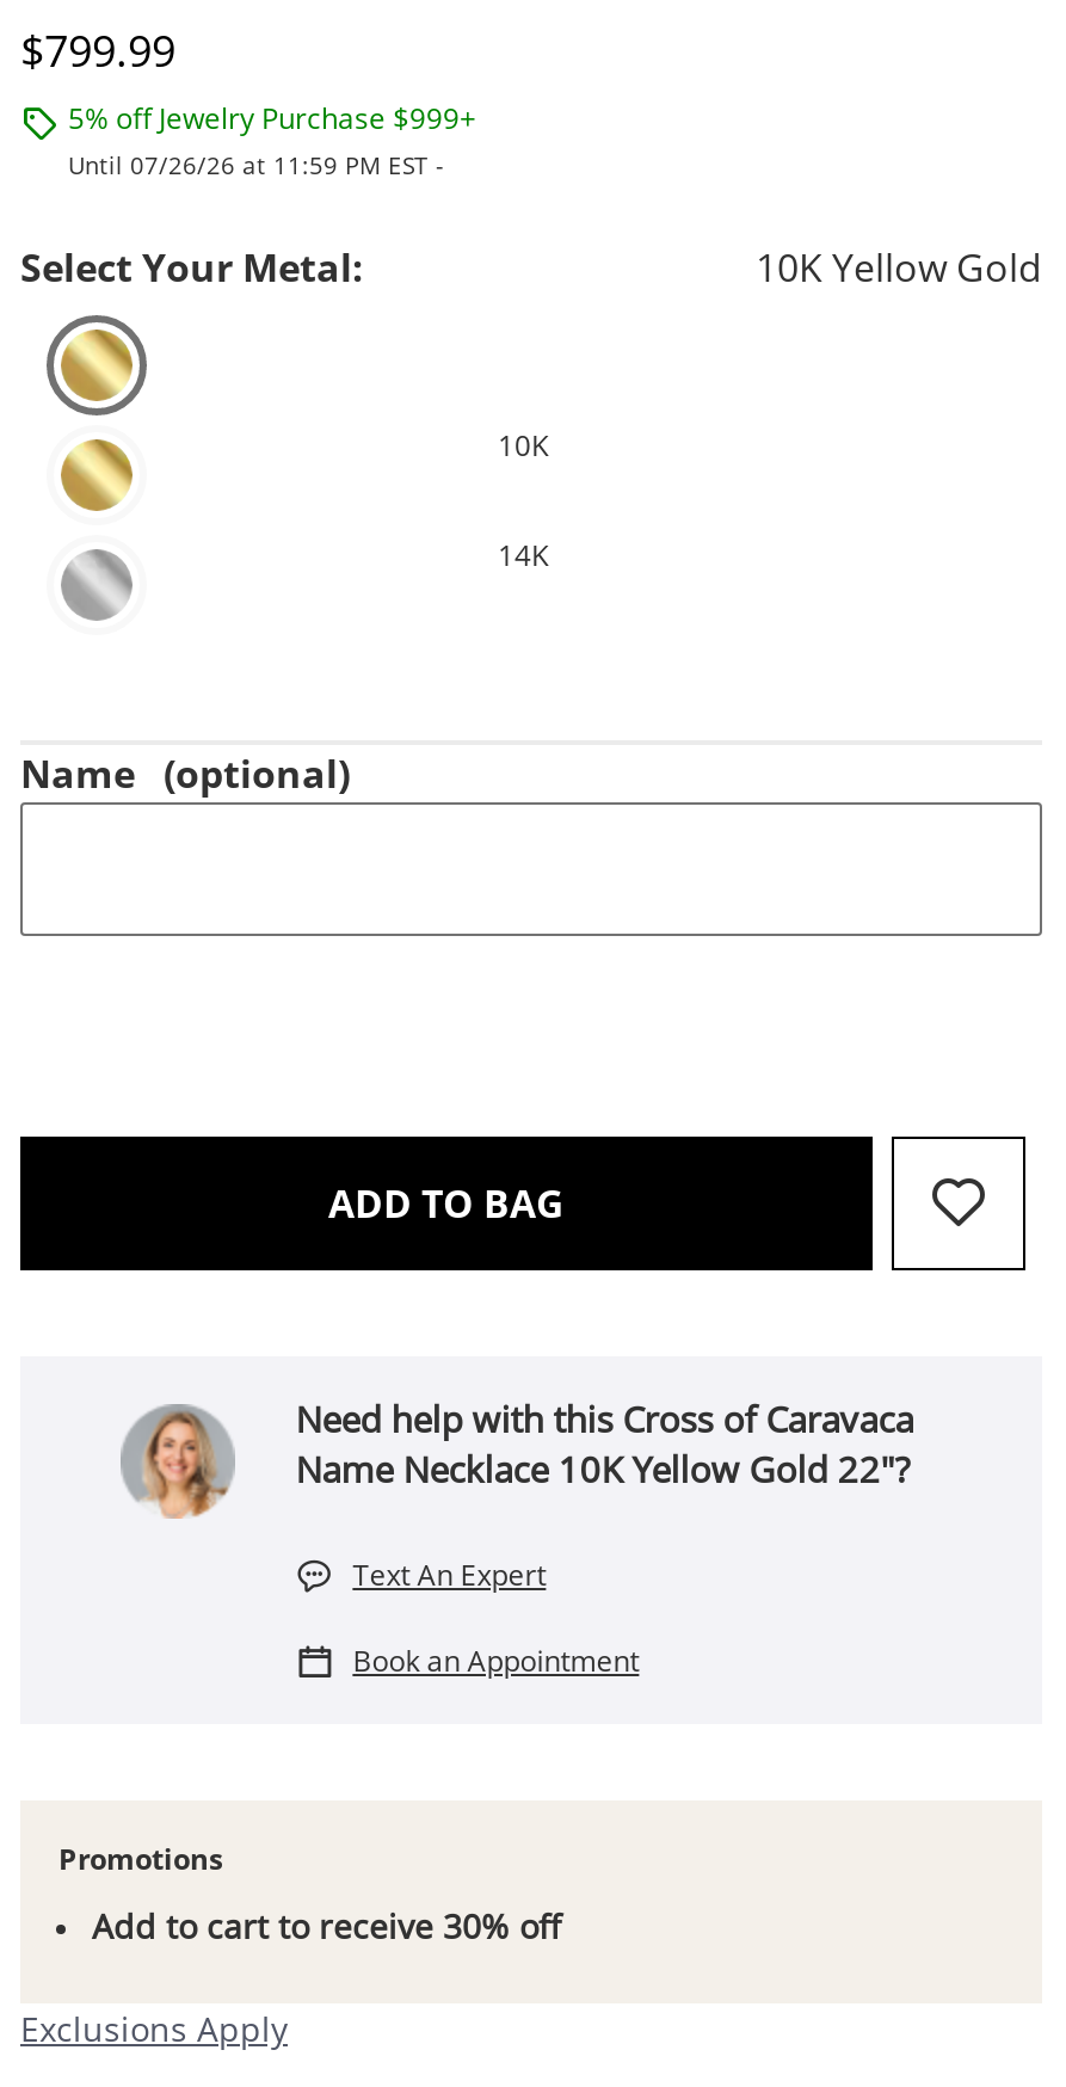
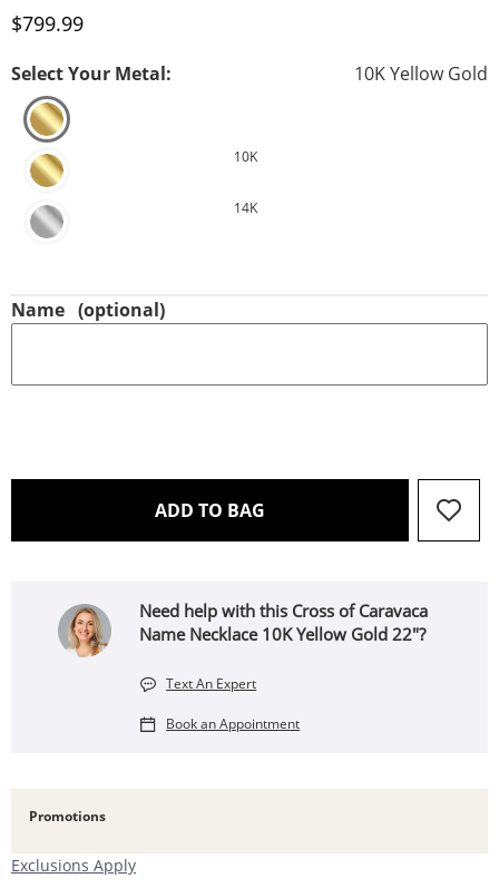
- 5% off Jewelry Purchase $999+
- Until 07/26/26 at 11:59 PM EST -

- Add to cart to receive 30% off
